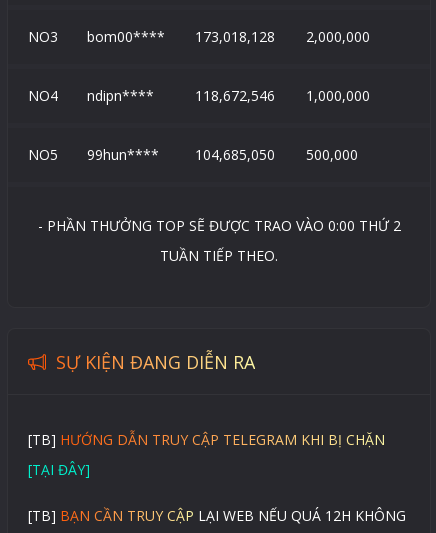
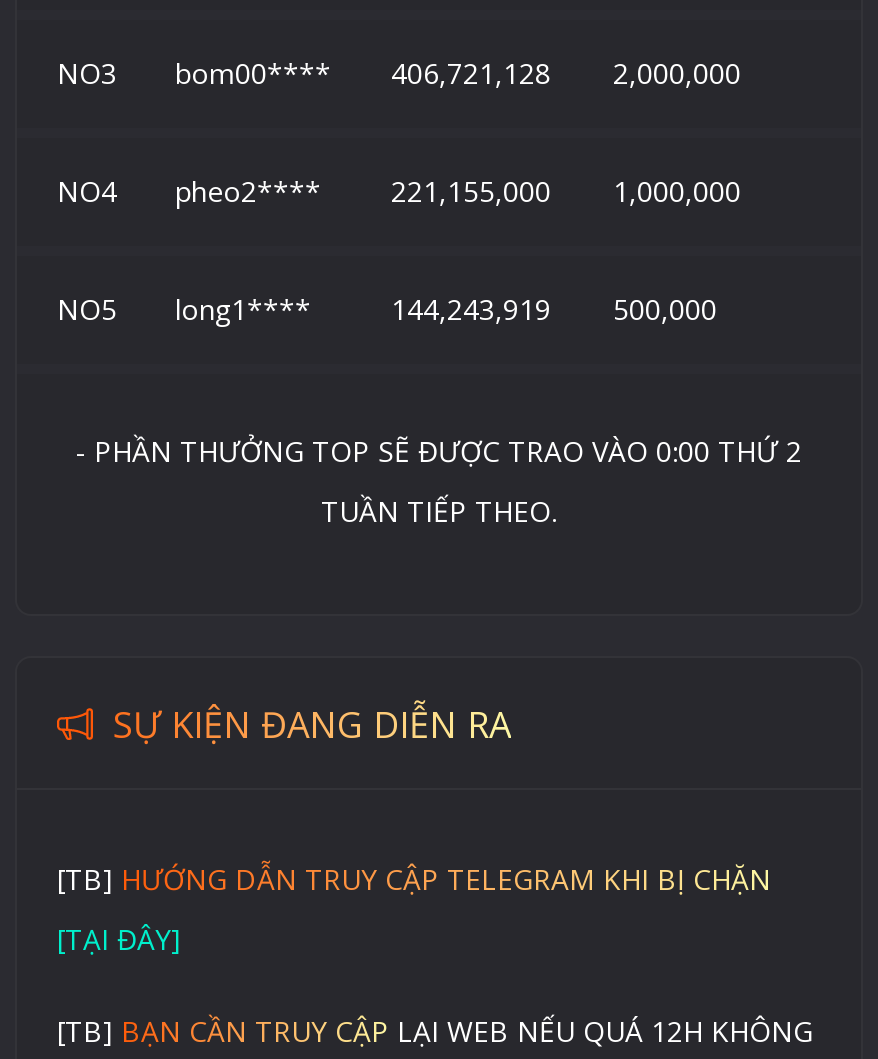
- NO3 bom00**** 173,018,128 2,000,000
+ NO3 bom00**** 406,721,128 2,000,000

- ndipn****
- 118,672,546
+ pheo2****
+ 221,155,000

- 99hun****
- 104,685,050
+ long1****
+ 144,243,919
